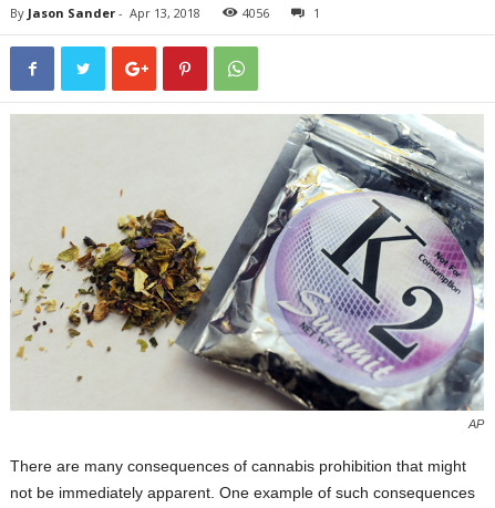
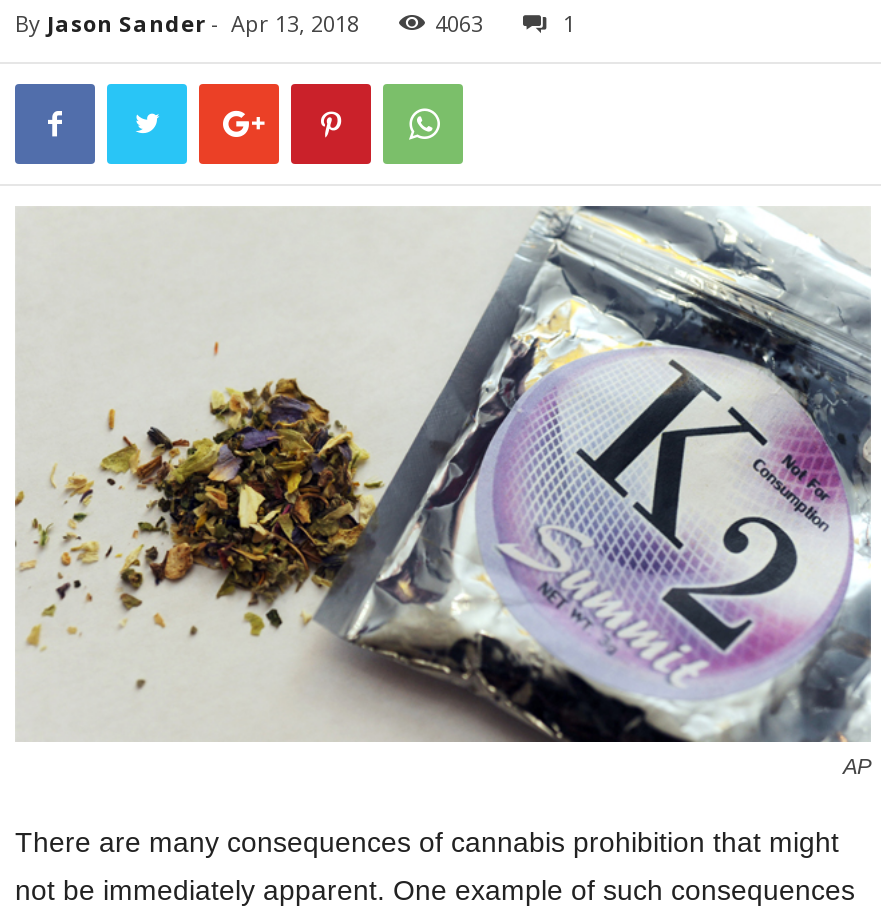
- 4056
+ 4063
